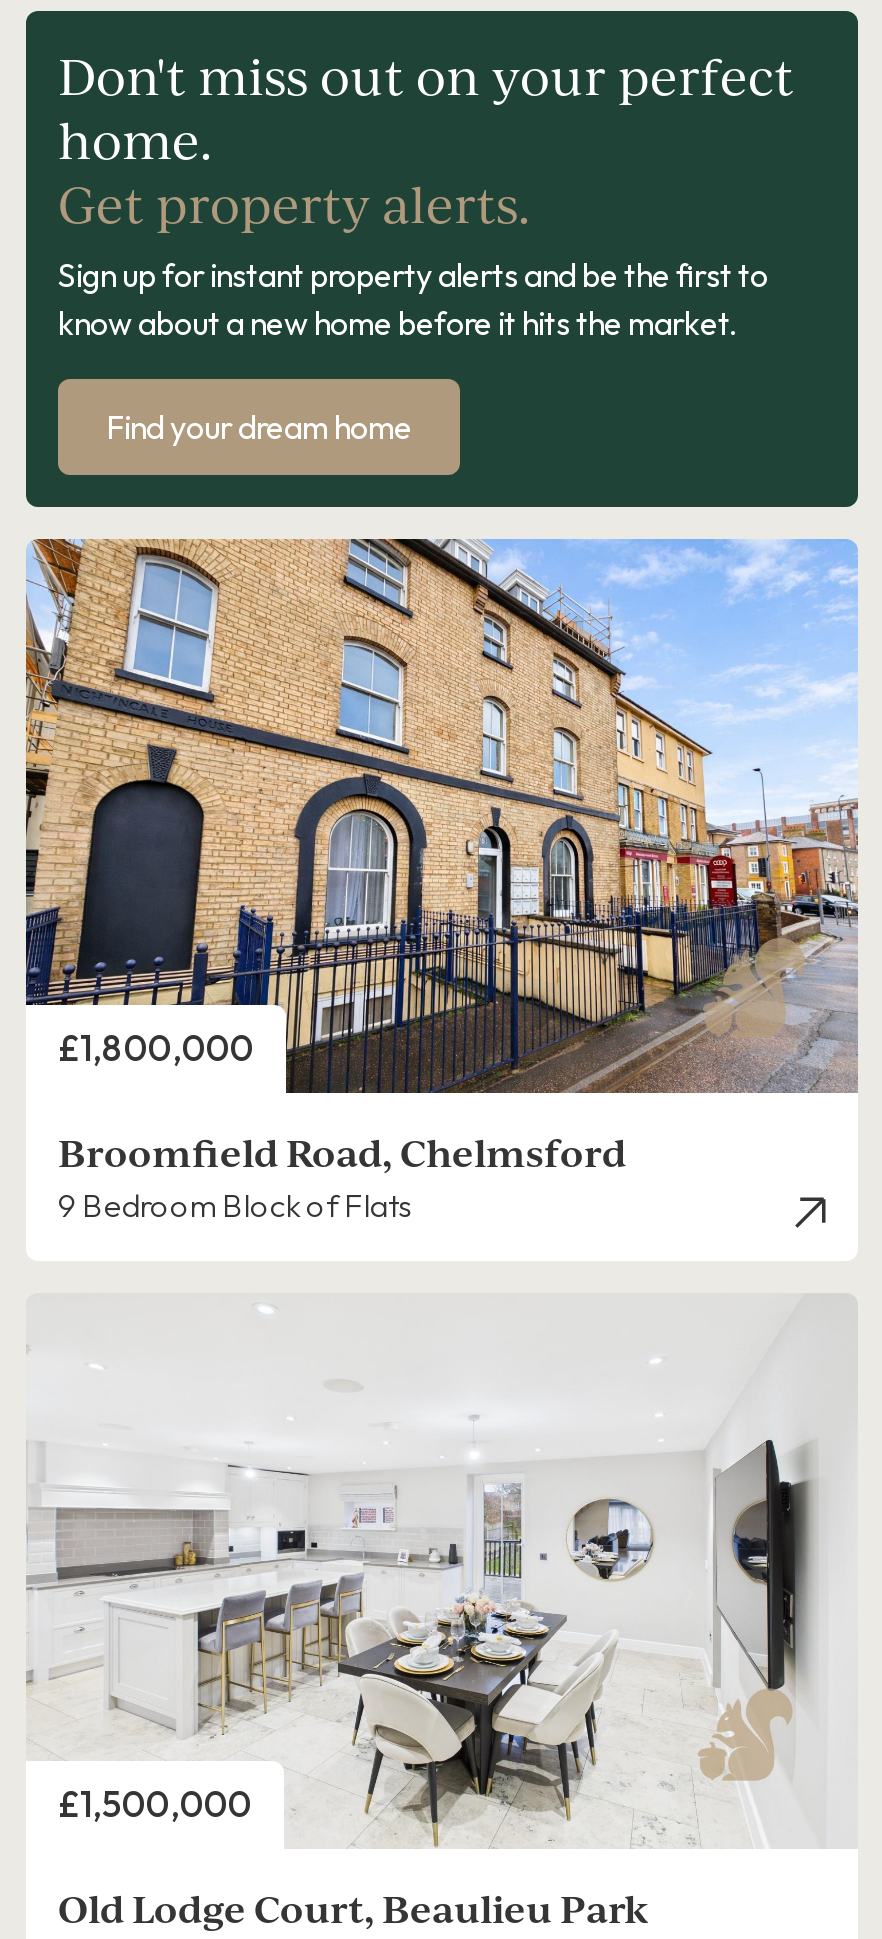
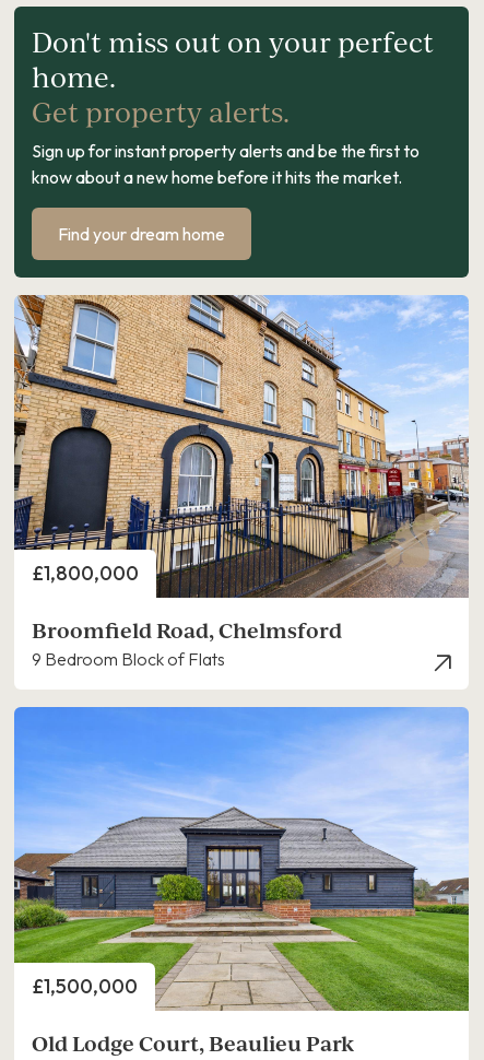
- [image]
+ [image]
